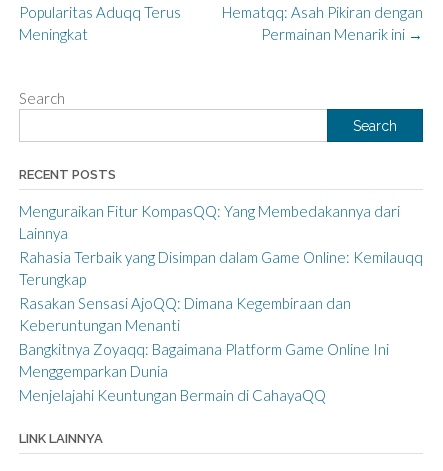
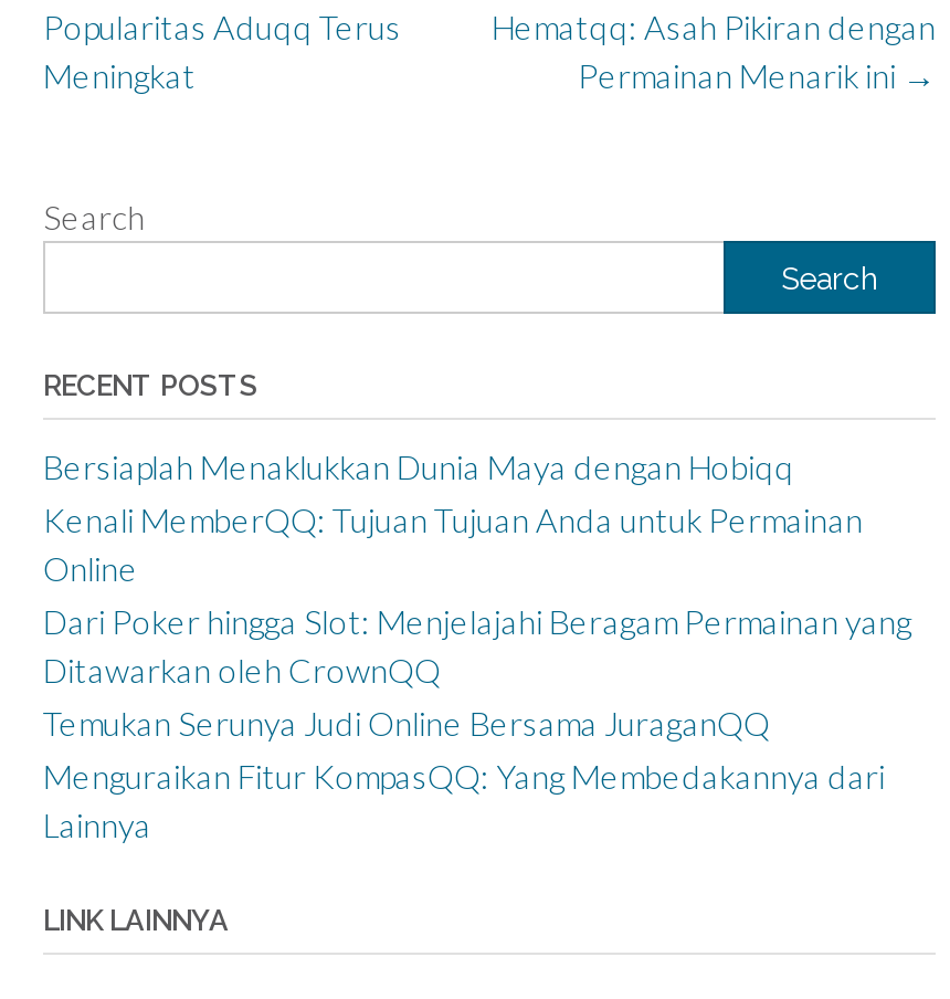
+ Bersiaplah Menaklukkan Dunia Maya dengan Hobiqq
+ Kenali MemberQQ: Tujuan Tujuan Anda untuk Permainan
+ Online
+ Dari Poker hingga Slot: Menjelajahi Beragam Permainan yang
+ Ditawarkan oleh CrownQQ
+ Temukan Serunya Judi Online Bersama JuraganQQ

moved down: Menguraikan Fitur KompasQQ: Yang Membedakannya dari | Lainnya

- Rahasia Terbaik yang Disimpan dalam Game Online: Kemilauqq
- Terungkap
- Rasakan Sensasi AjoQQ: Dimana Kegembiraan dan
- Keberuntungan Menanti
- Bangkitnya Zoyaqq: Bagaimana Platform Game Online Ini
- Menggemparkan Dunia
- Menjelajahi Keuntungan Bermain di CahayaQQ
